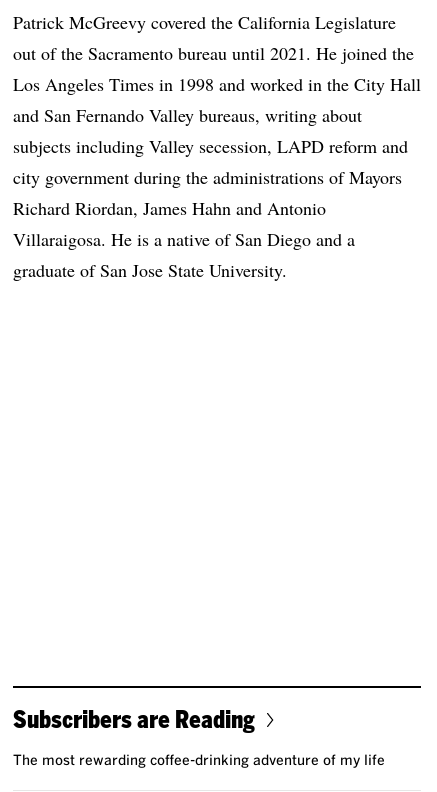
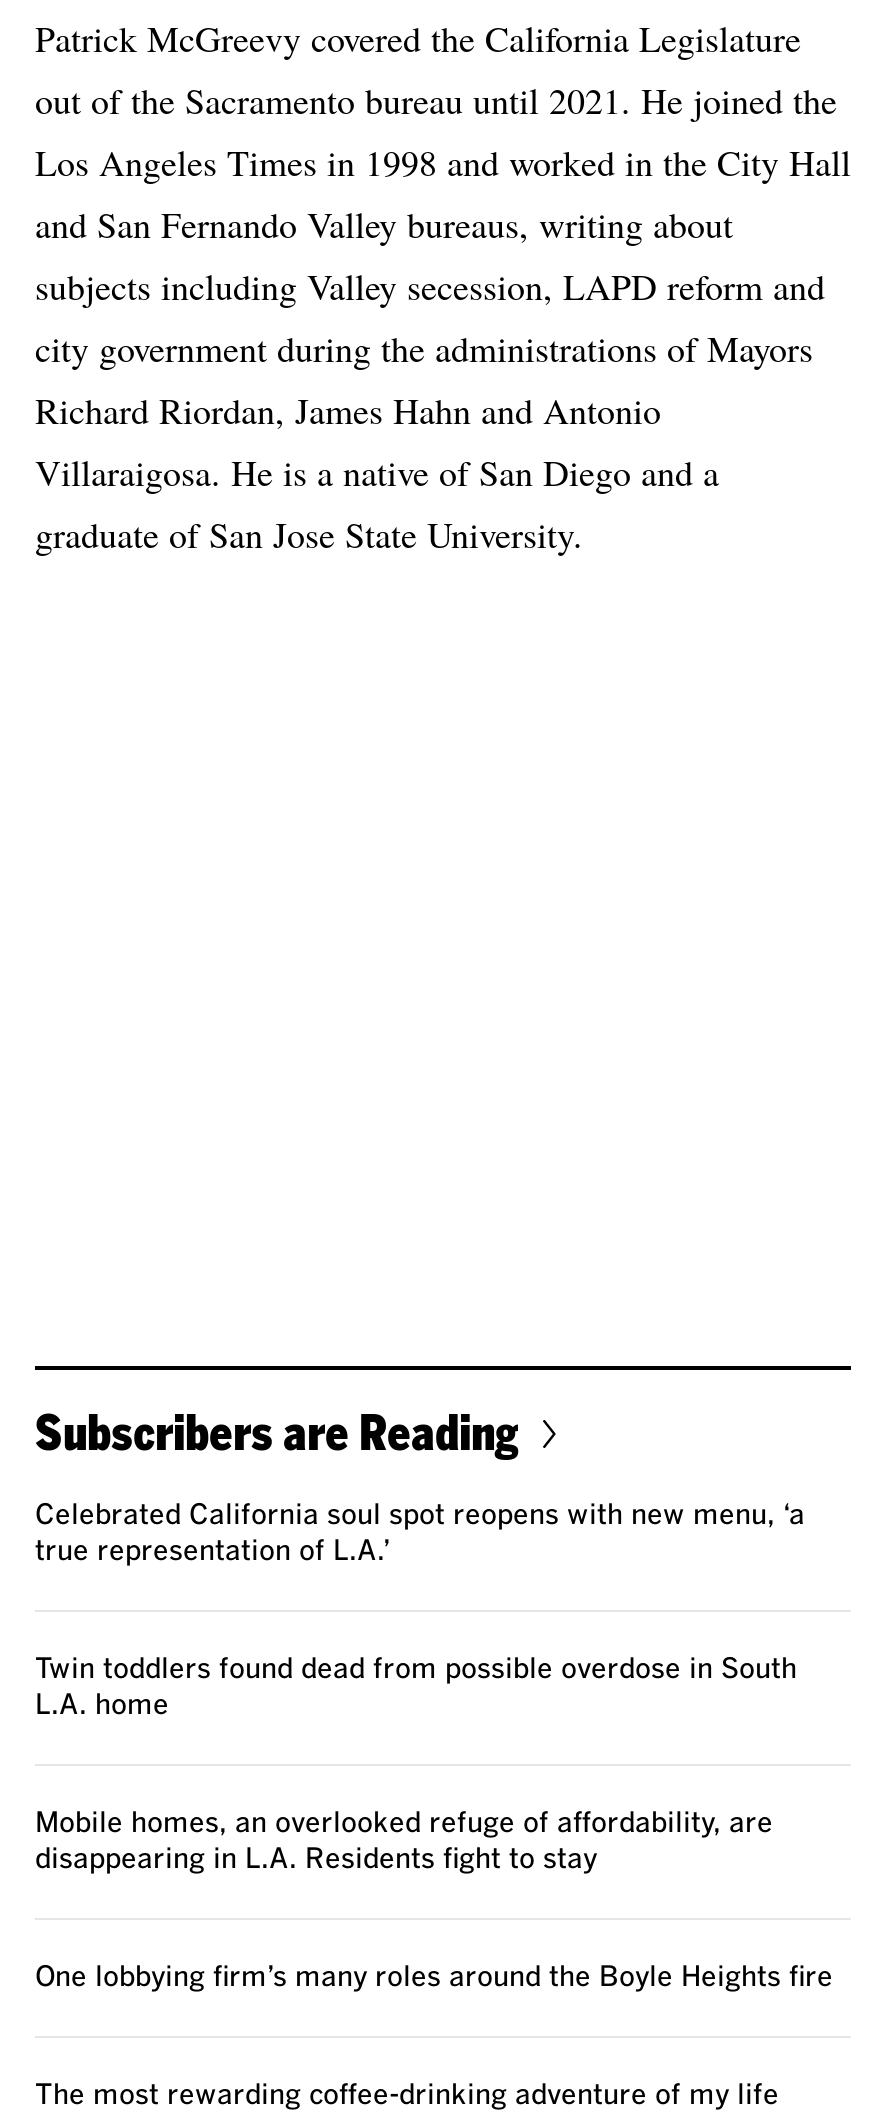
+ Celebrated California soul spot reopens with new menu, ‘a
+ true representation of L.A.’

+ Twin toddlers found dead from possible overdose in South
+ L.A. home

+ Mobile homes, an overlooked refuge of affordability, are
+ disappearing in L.A. Residents fight to stay

+ One lobbying firm’s many roles around the Boyle Heights fire
